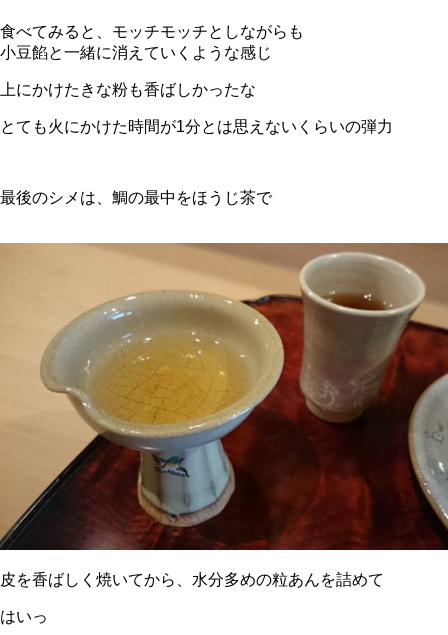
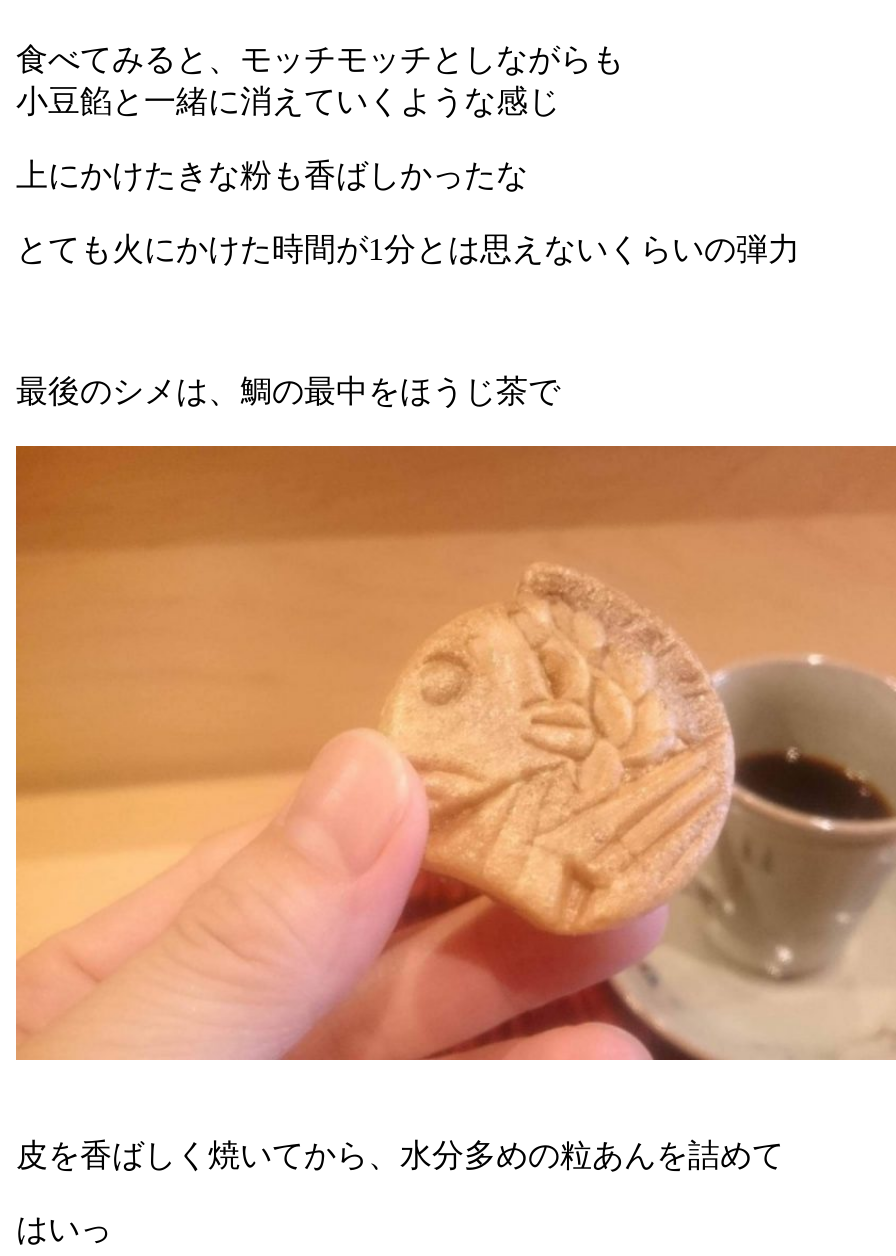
- [image]
+ [image]
